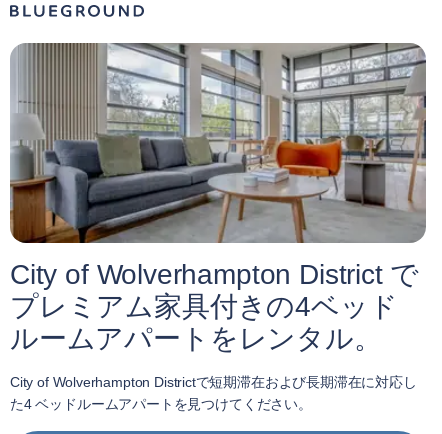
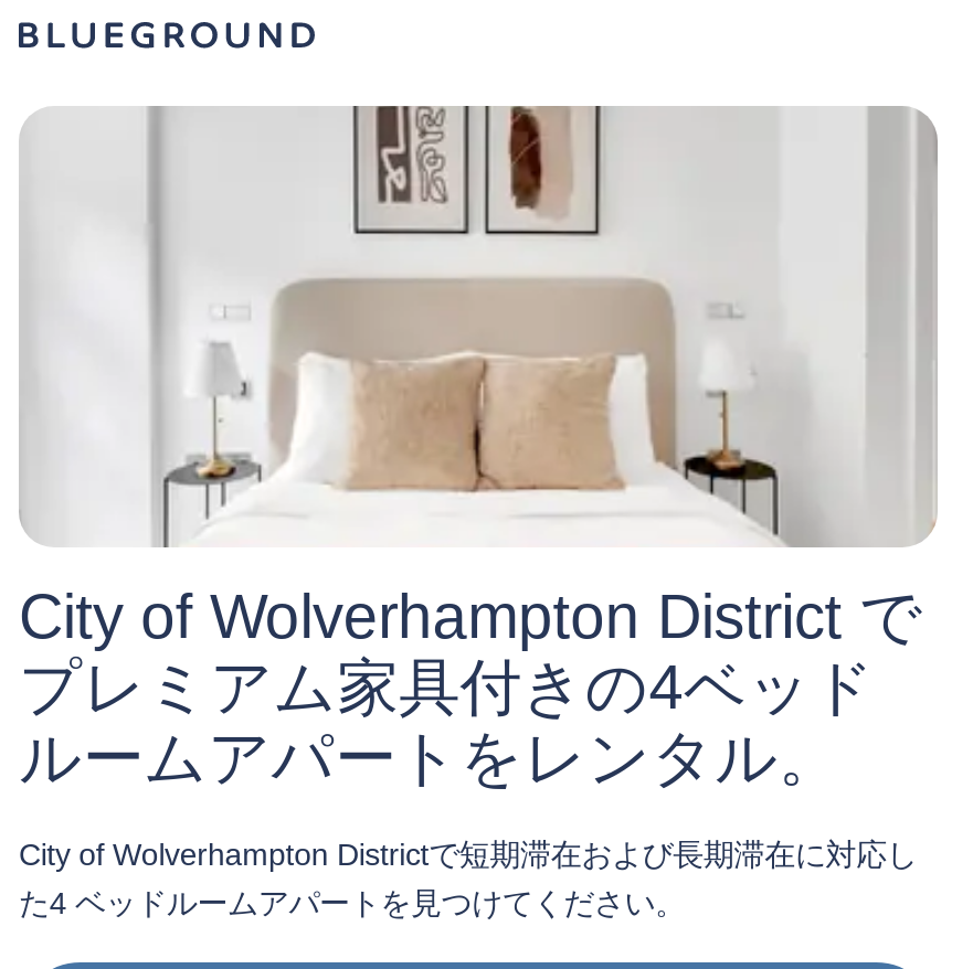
- [image]
+ [image]
